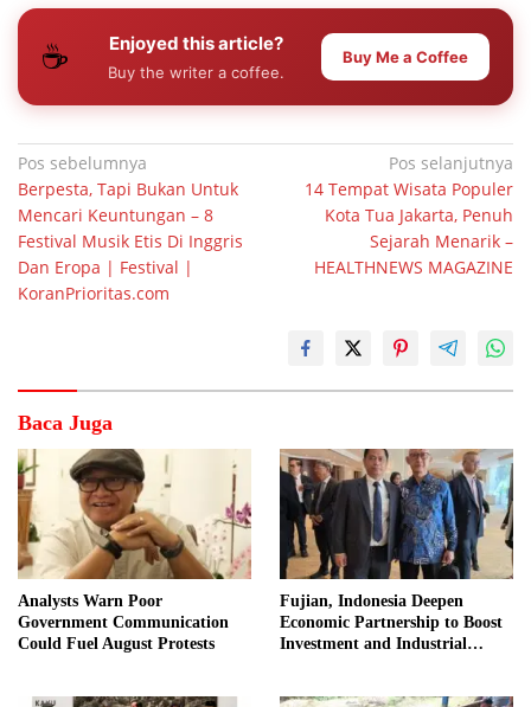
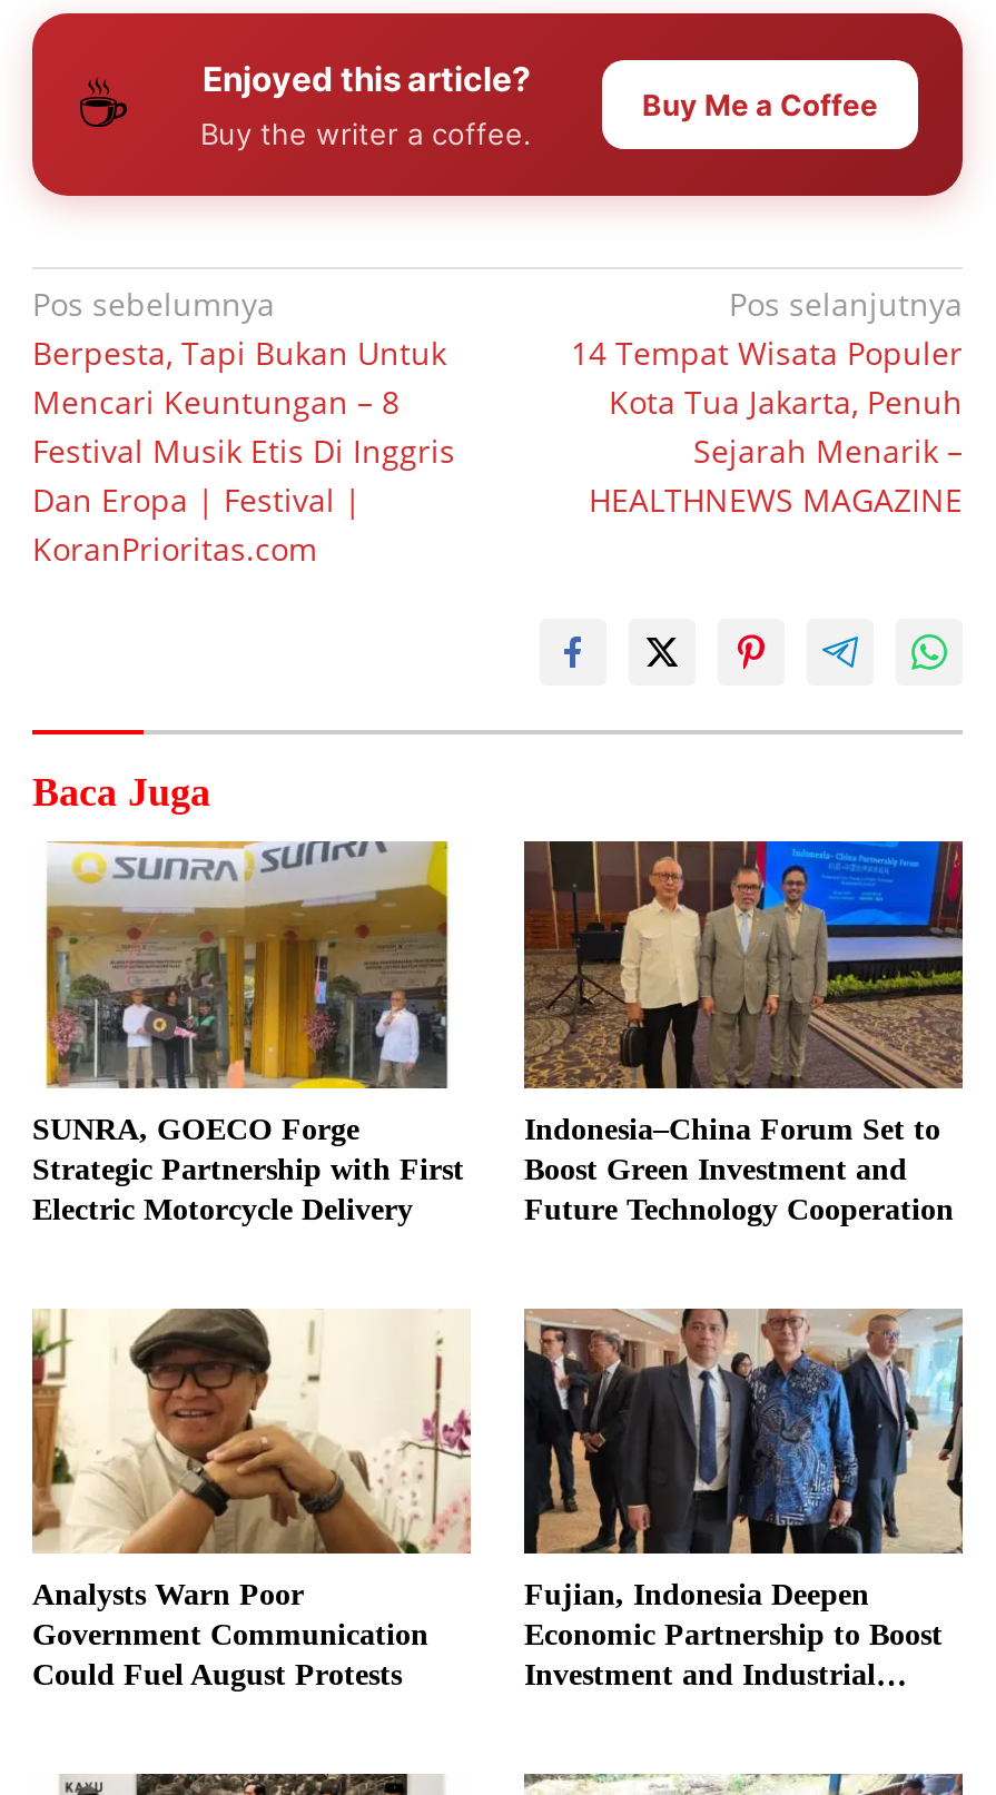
+ [image]
+ SUNRA, GOECO Forge
+ Strategic Partnership with First
+ Electric Motorcycle Delivery

+ [image]
+ Indonesia–China Forum Set to
+ Boost Green Investment and
+ Future Technology Cooperation
